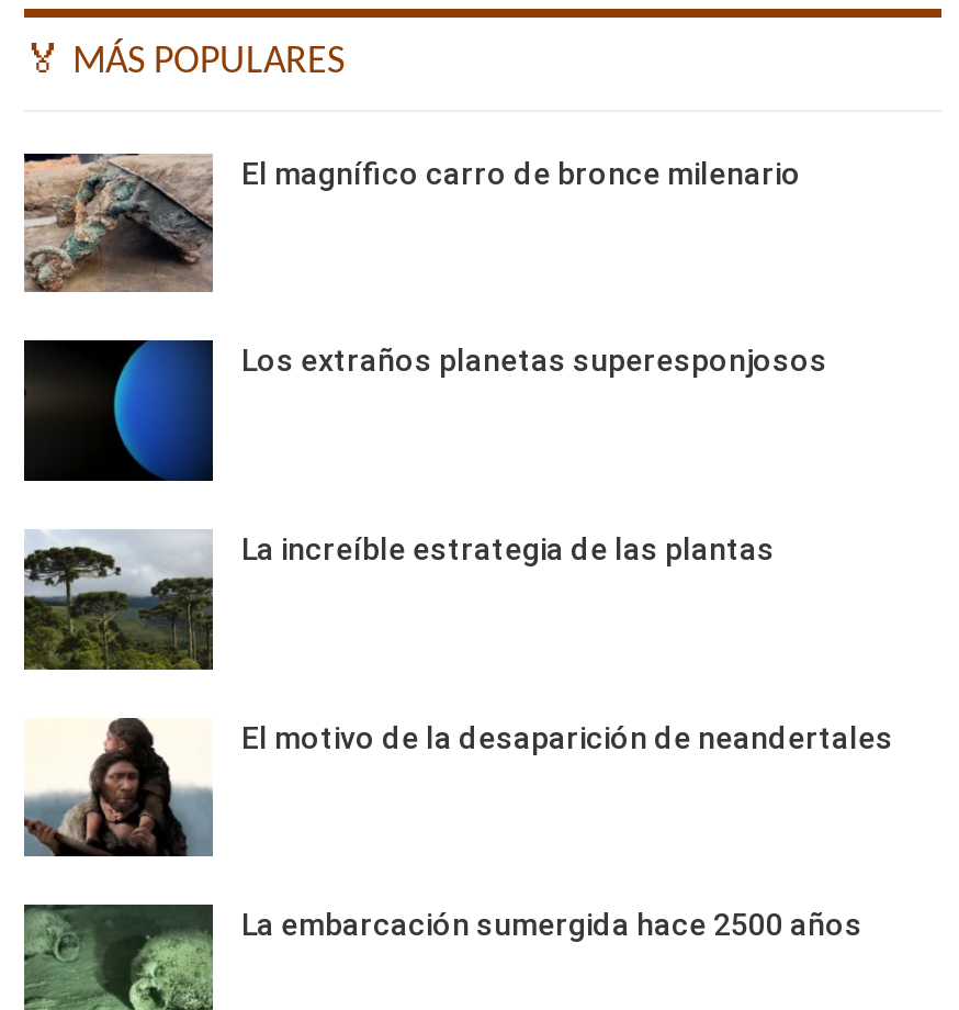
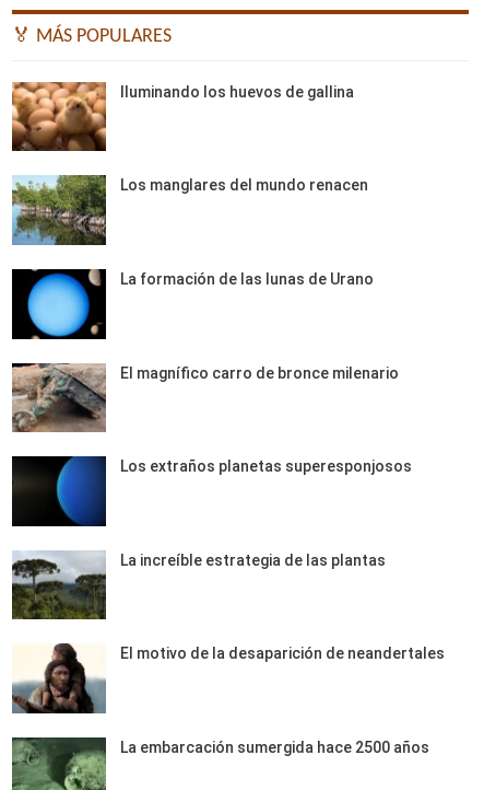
+ [image]
+ Los manglares del mundo renacen

+ [image]
+ La formación de las lunas de Urano

+ [image]
+ Iluminando los huevos de gallina
